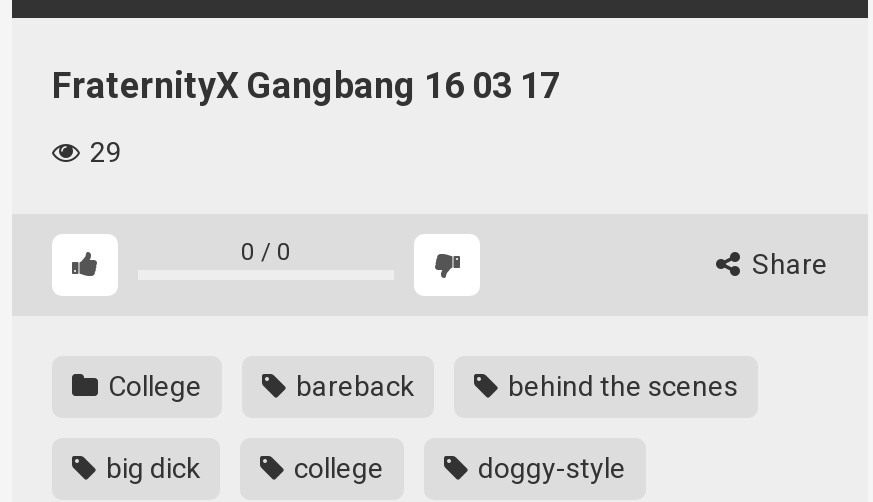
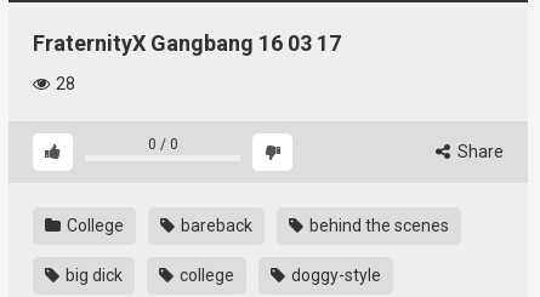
- 29
+ 28
